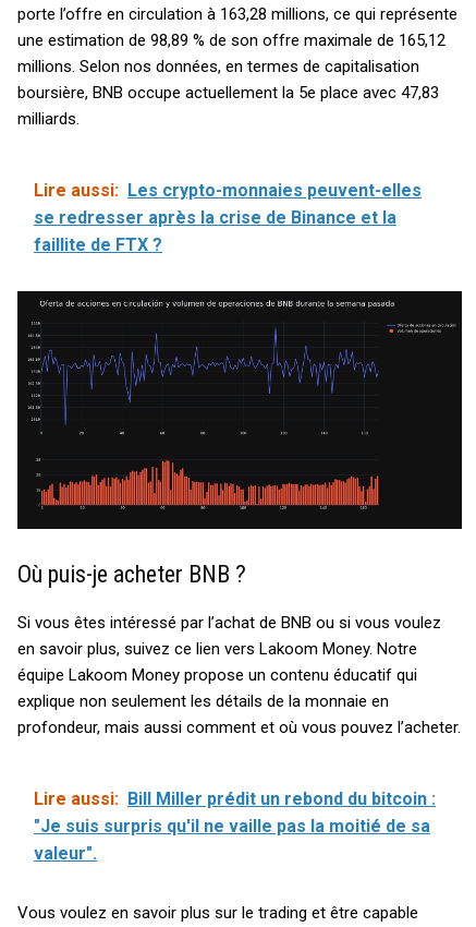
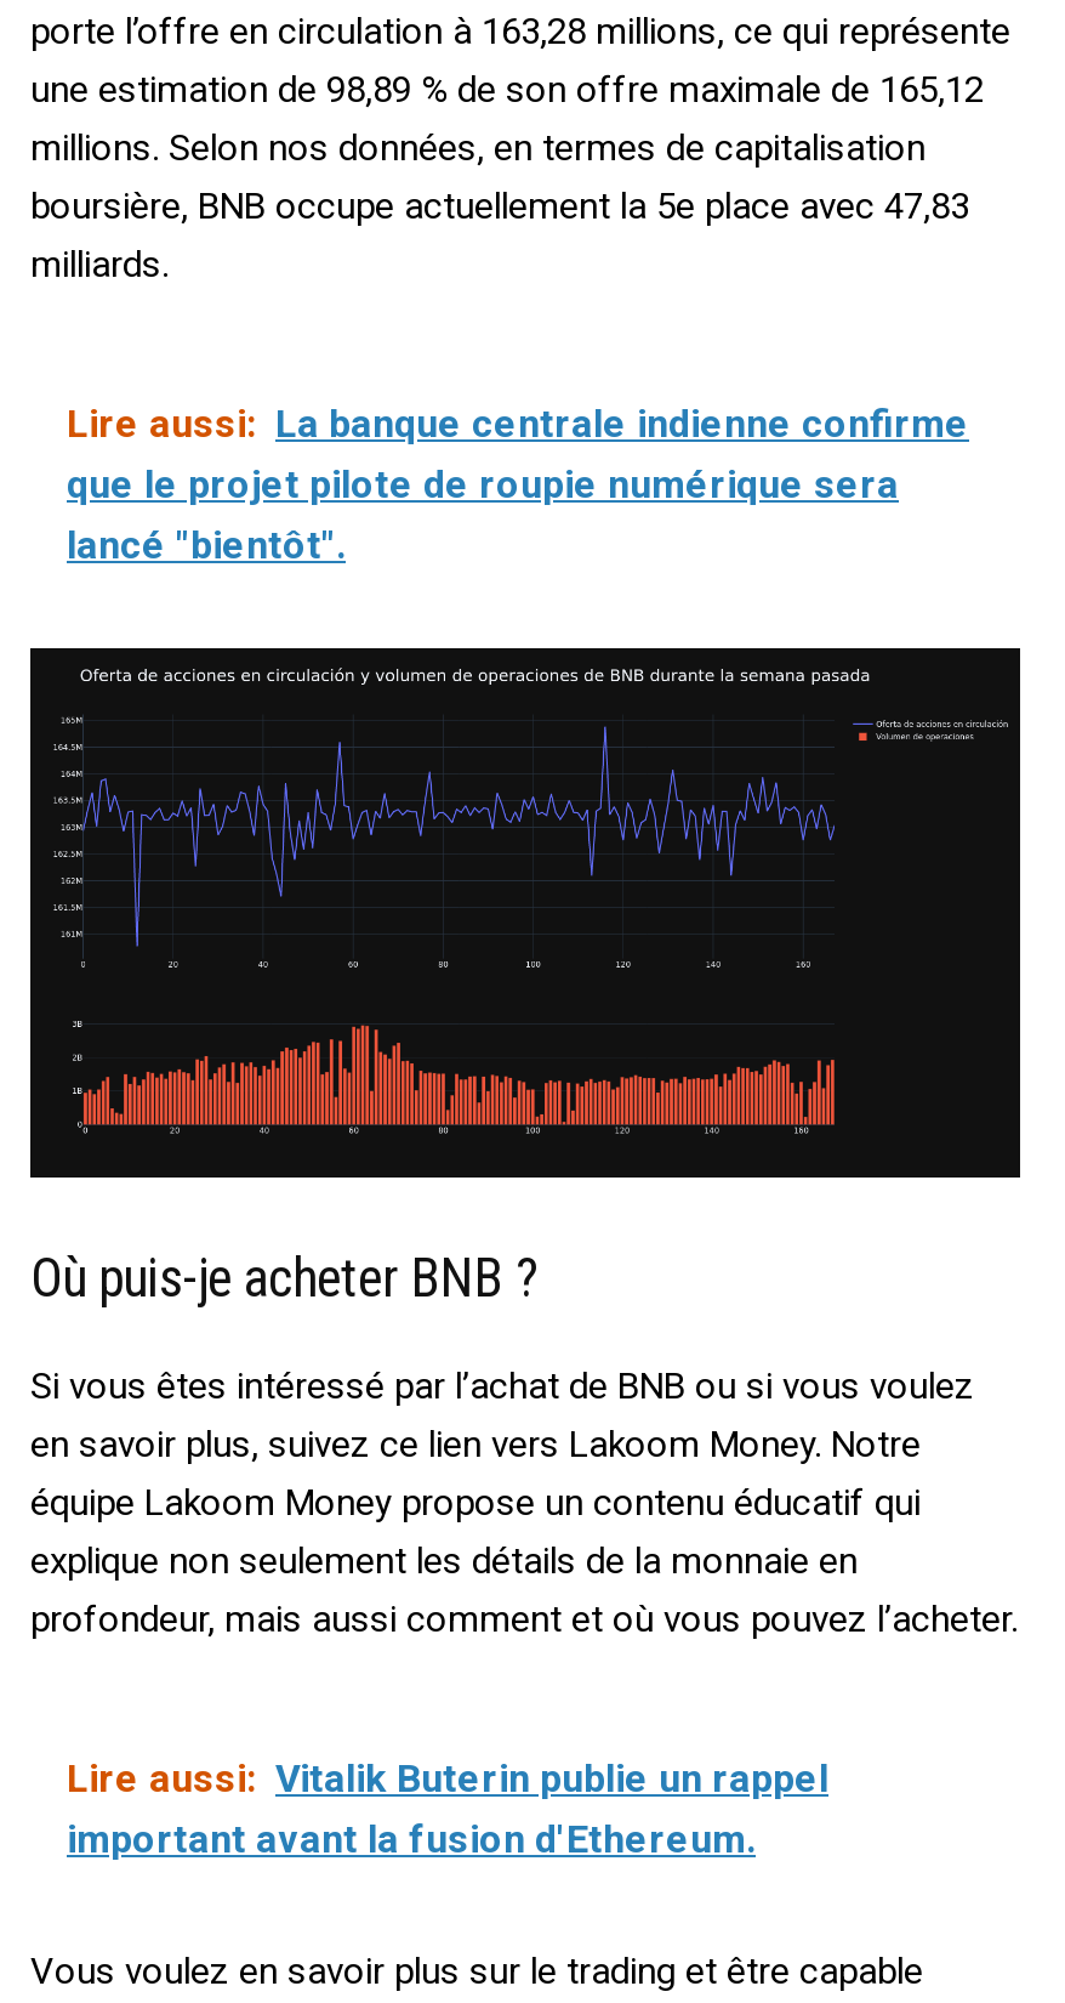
- Lire aussi: Les crypto-monnaies peuvent-elles
- se redresser après la crise de Binance et la
- faillite de FTX ?
+ Lire aussi: La banque centrale indienne confirme
+ que le projet pilote de roupie numérique sera
+ lancé "bientôt".

- Lire aussi: Bill Miller prédit un rebond du bitcoin :
- "Je suis surpris qu'il ne vaille pas la moitié de sa
- valeur".
+ Lire aussi: Vitalik Buterin publie un rappel
+ important avant la fusion d'Ethereum.
